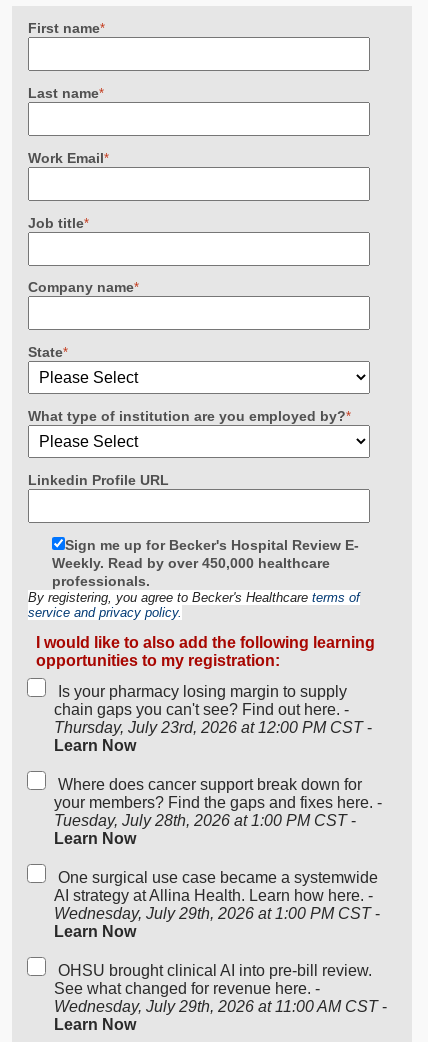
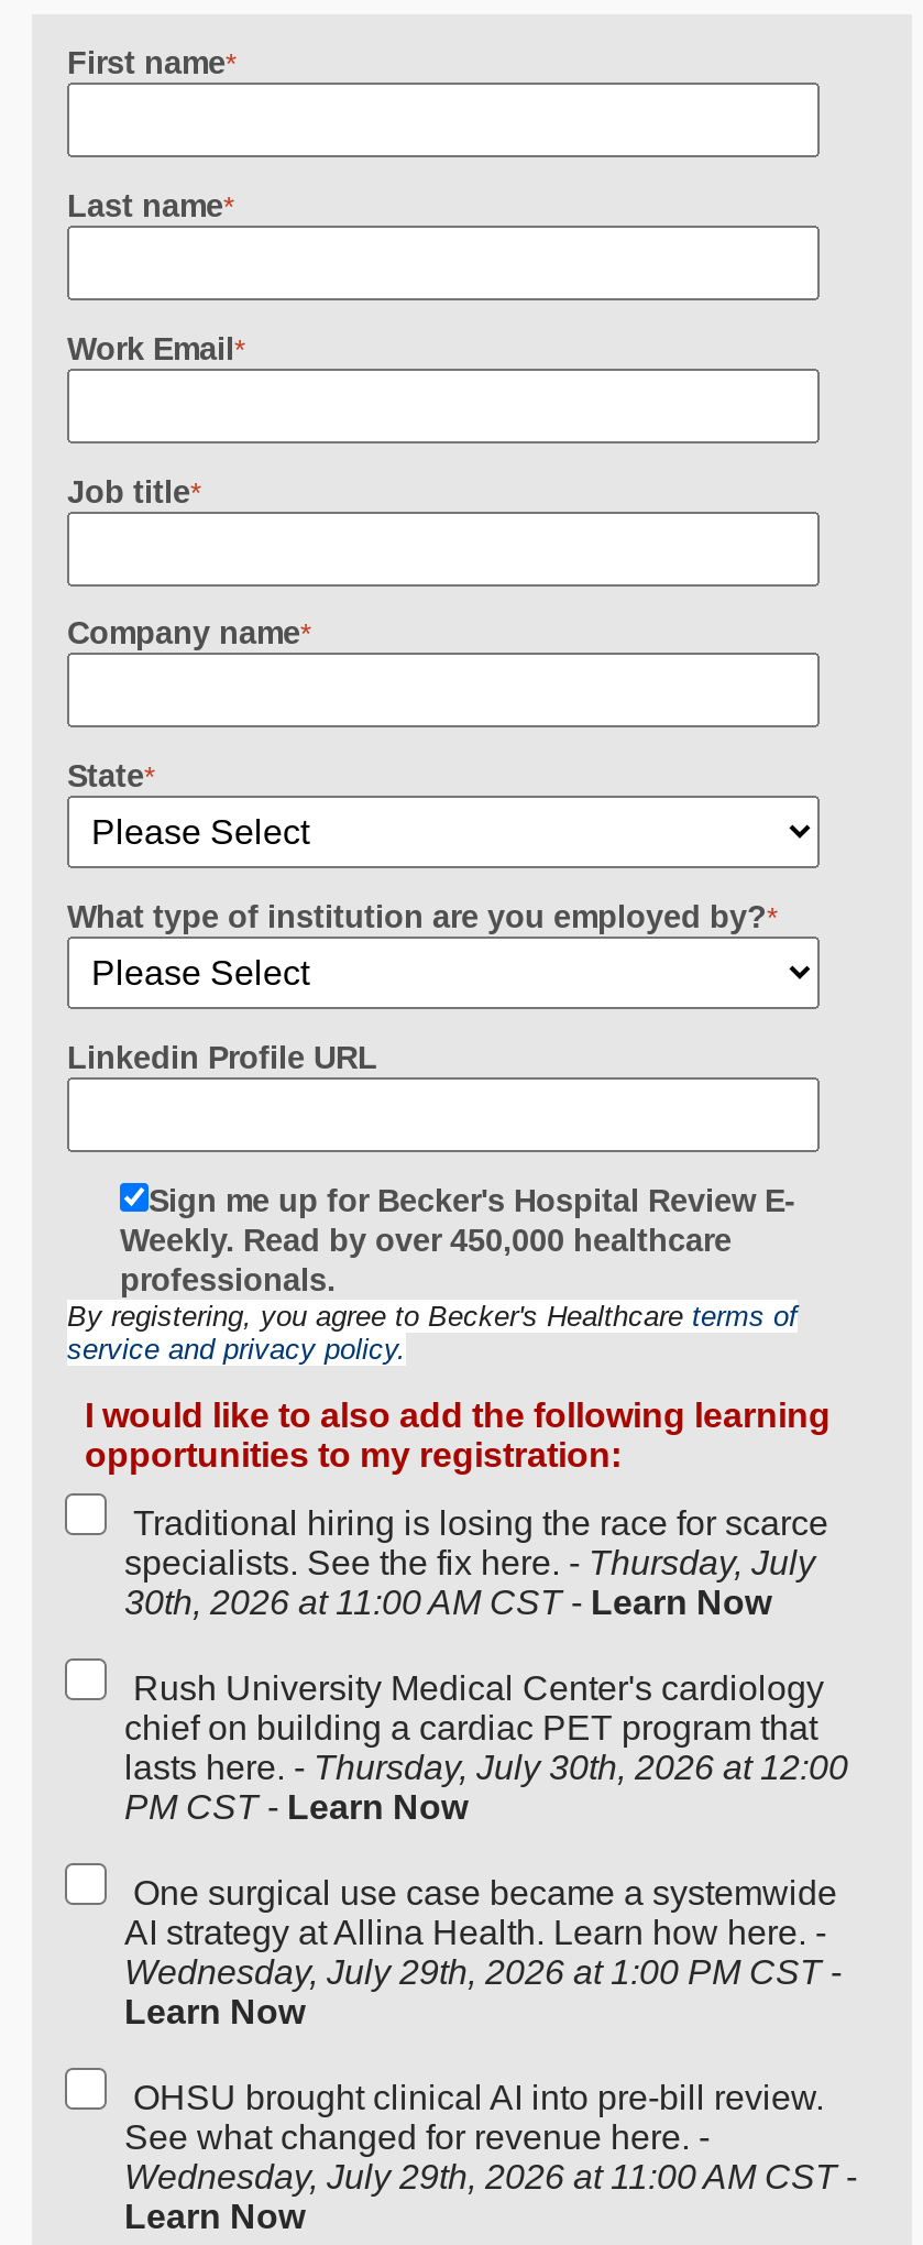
- Is your pharmacy losing margin to supply
- chain gaps you can't see? Find out here. -
- Thursday, July 23rd, 2026 at 12:00 PM CST -
- Learn Now
+ Traditional hiring is losing the race for scarce
+ specialists. See the fix here. - Thursday, July
+ 30th, 2026 at 11:00 AM CST - Learn Now

- Where does cancer support break down for
- your members? Find the gaps and fixes here. -
- Tuesday, July 28th, 2026 at 1:00 PM CST -
- Learn Now
+ Rush University Medical Center's cardiology
+ chief on building a cardiac PET program that
+ lasts here. - Thursday, July 30th, 2026 at 12:00
+ PM CST - Learn Now
